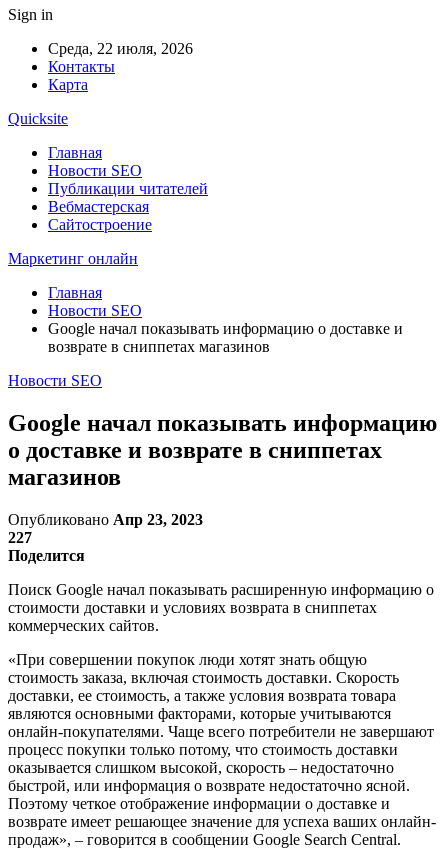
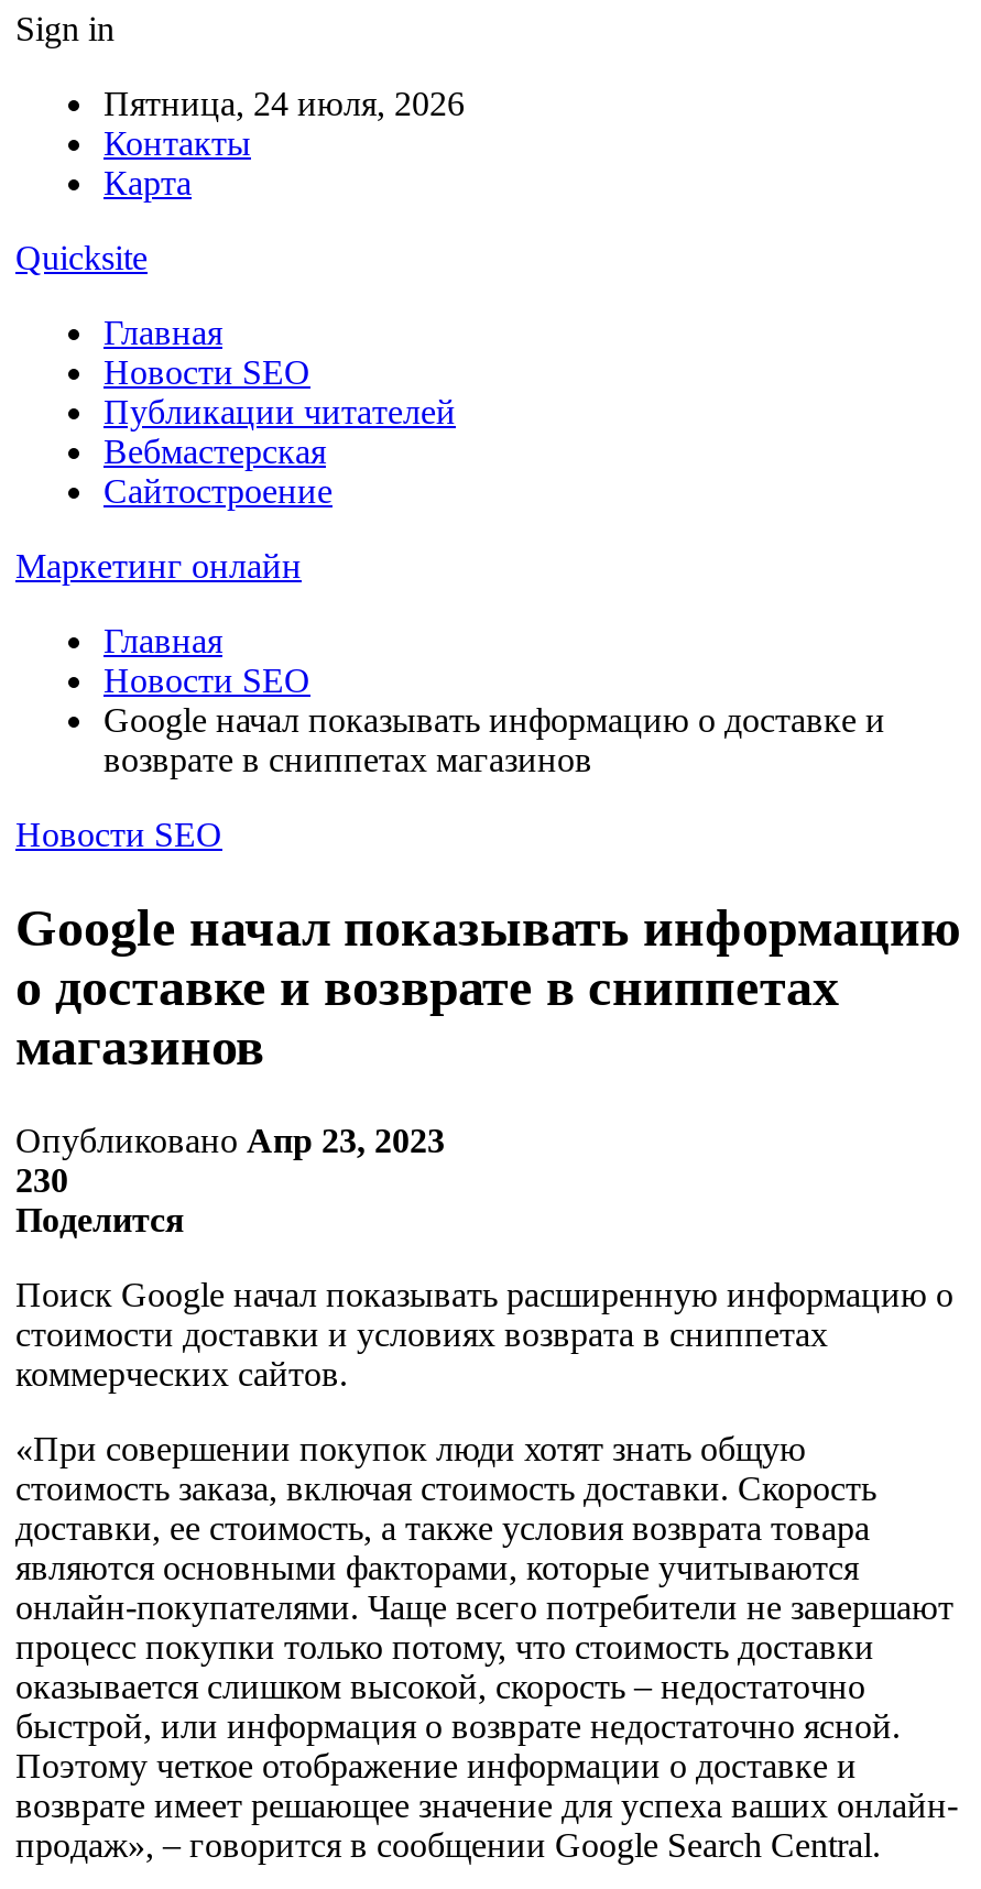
- Среда, 22 июля, 2026
+ Пятница, 24 июля, 2026

- 227
+ 230
